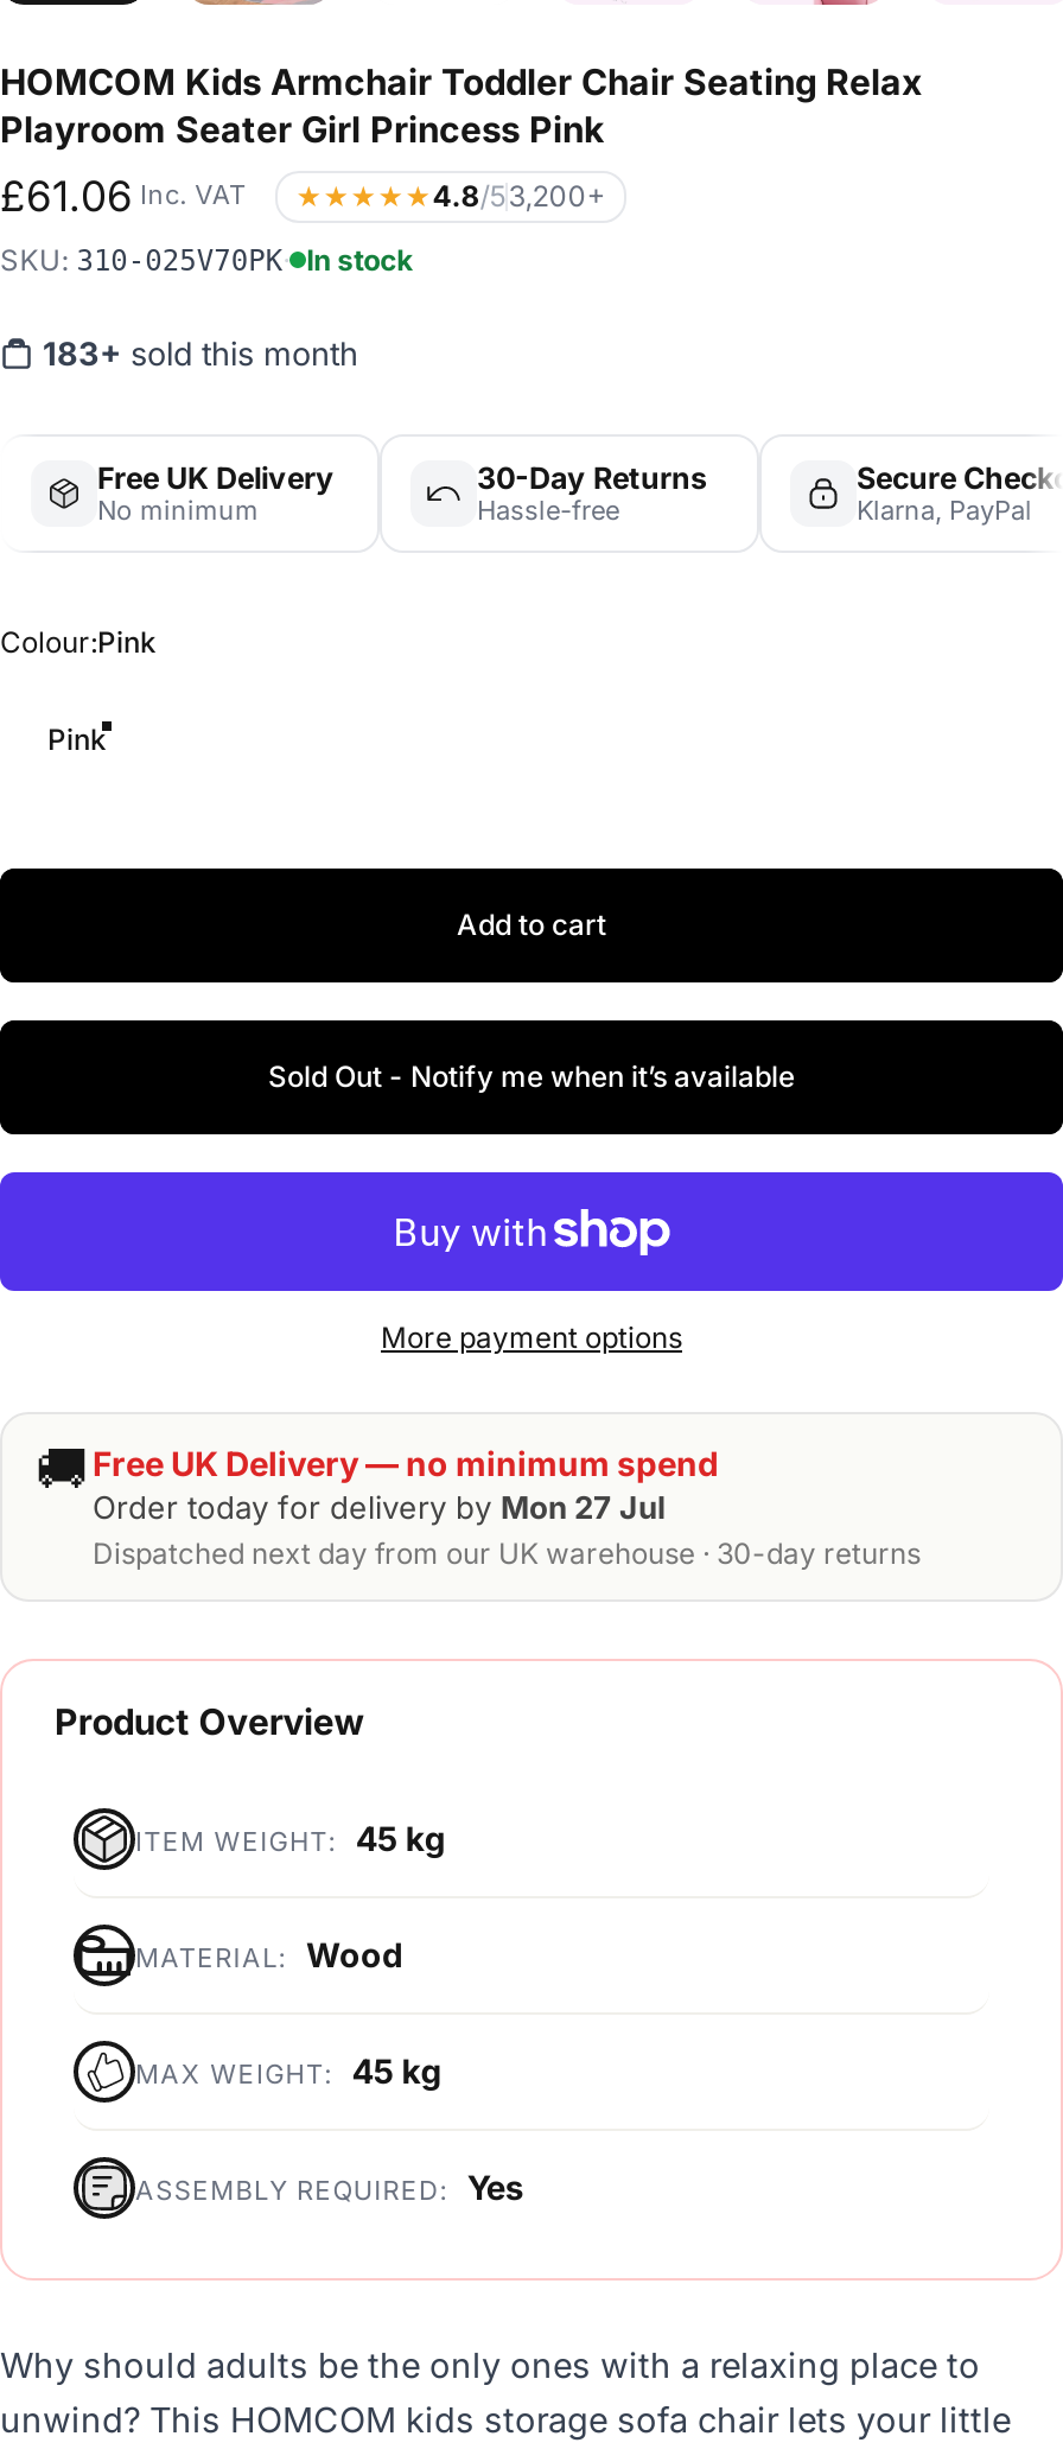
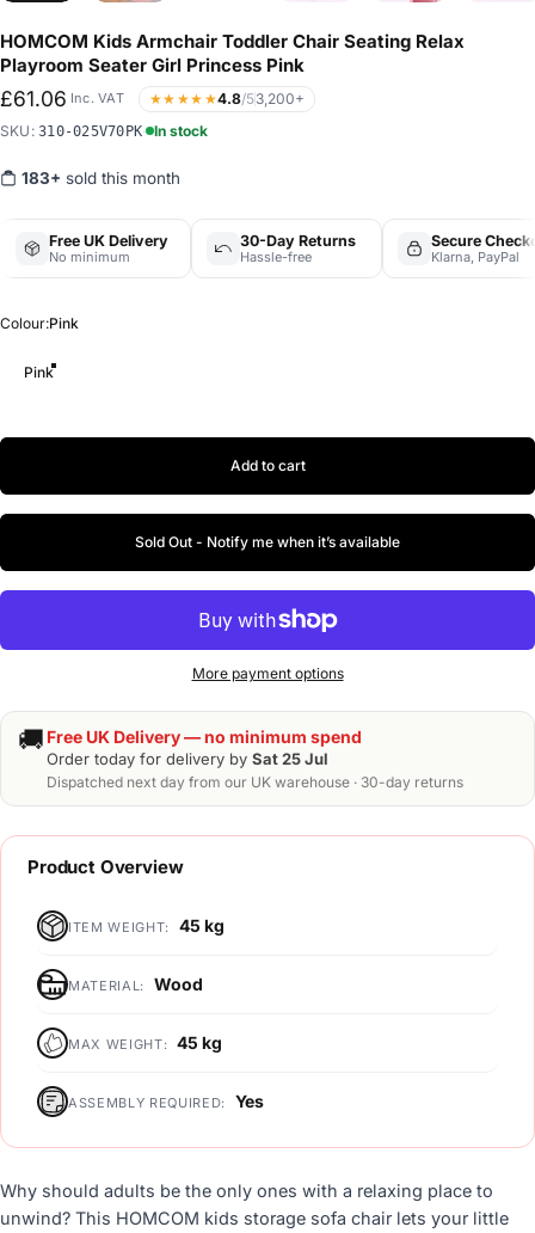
- Order today for delivery by Mon 27 Jul
+ Order today for delivery by Sat 25 Jul
